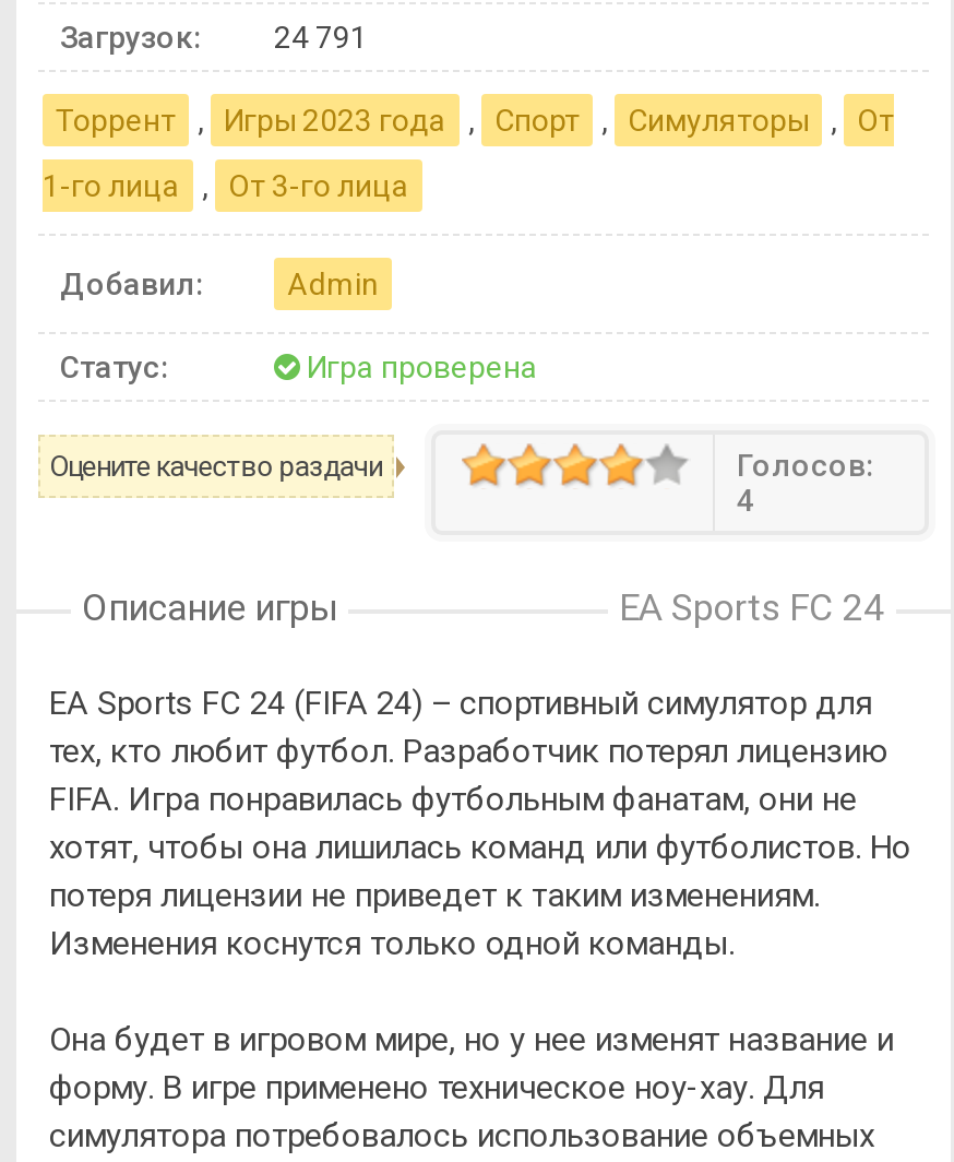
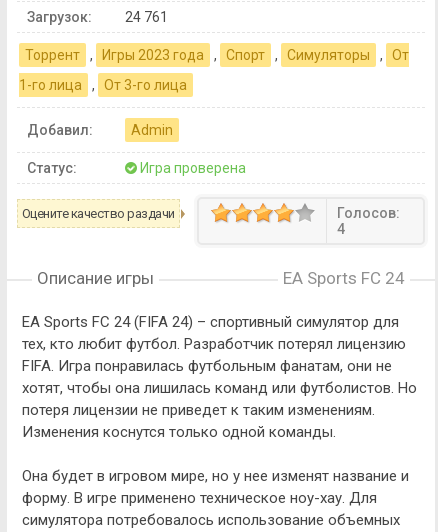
- Загрузок: 24 791
+ Загрузок: 24 761
